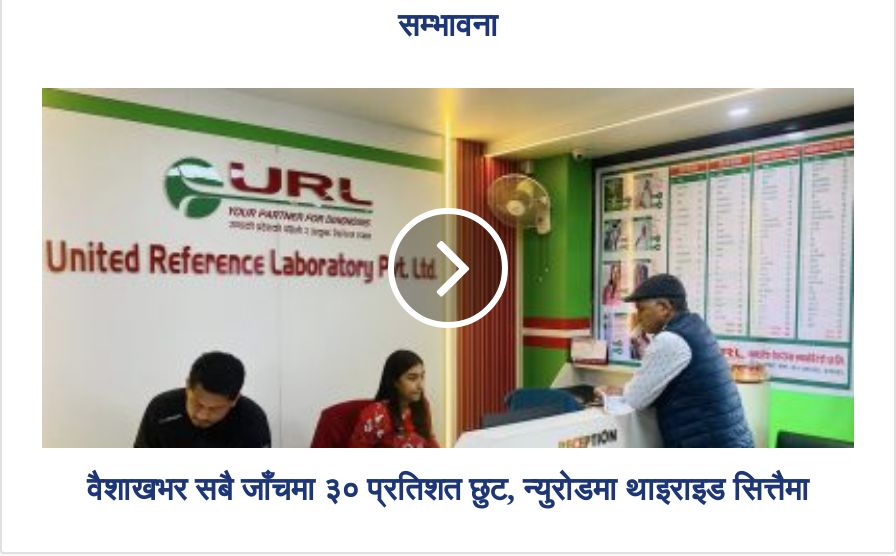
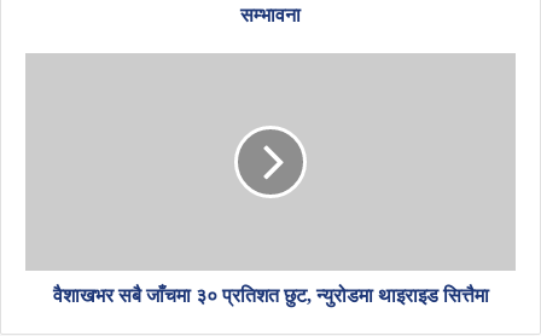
- [image]
